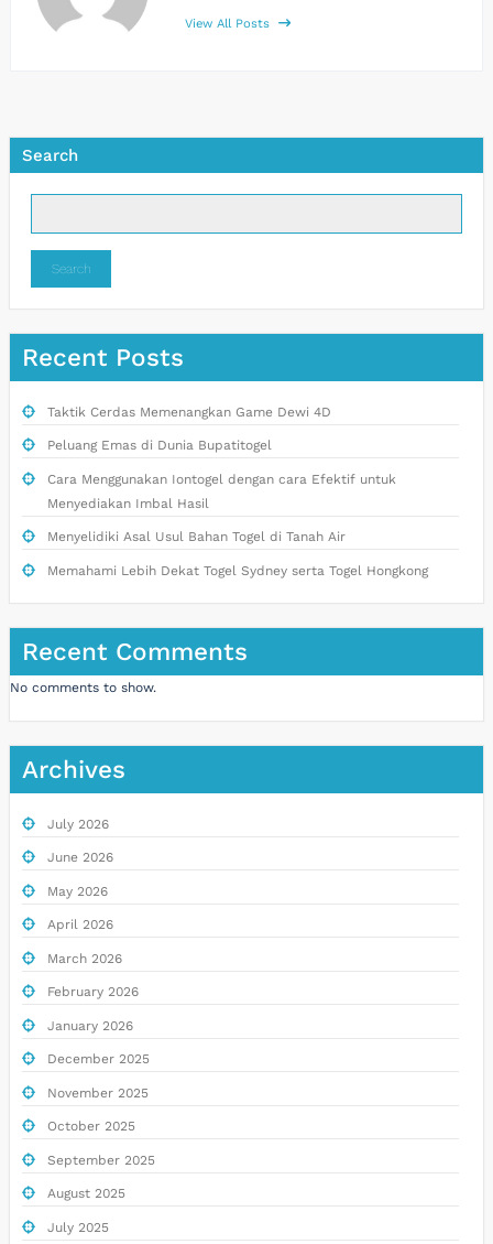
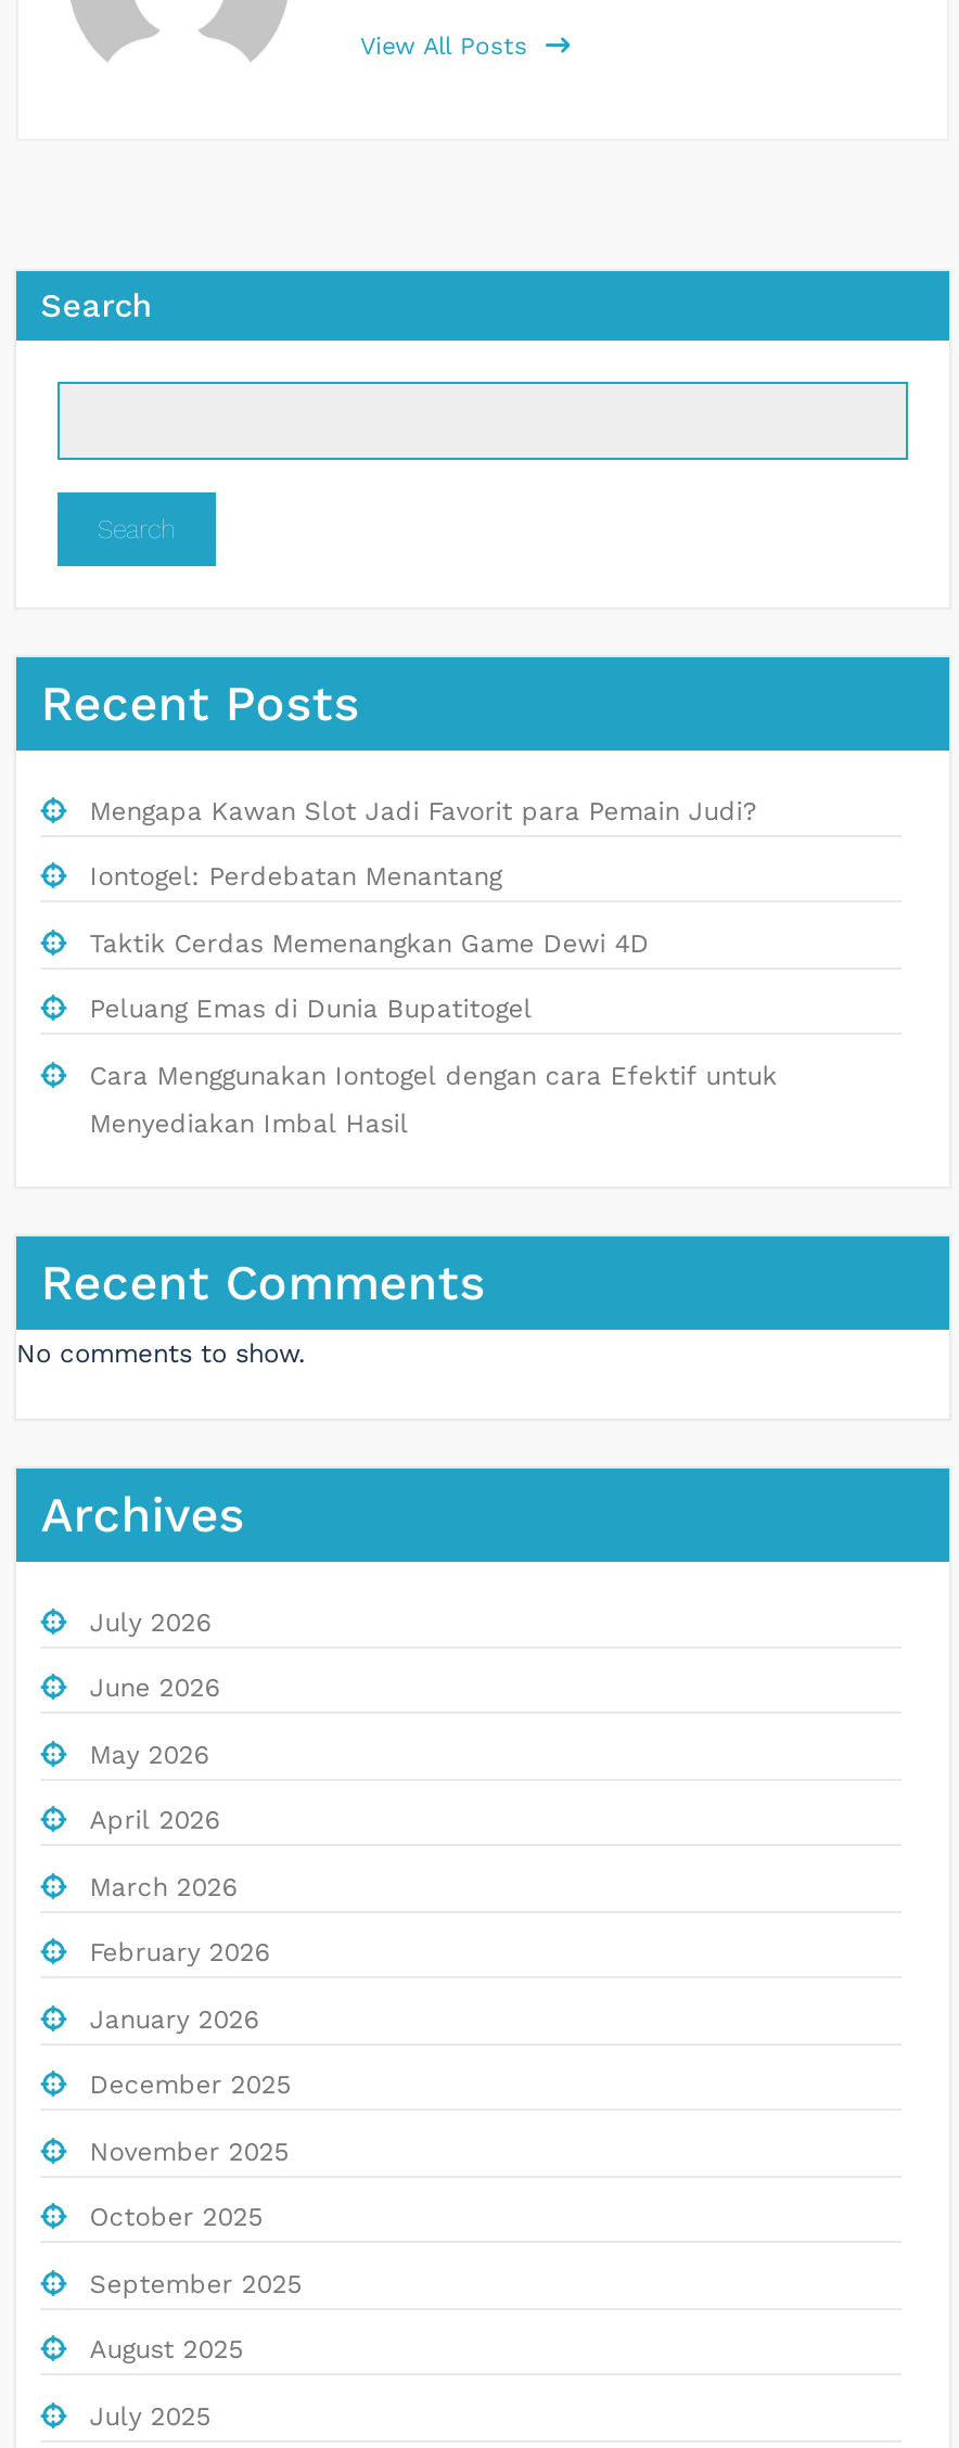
+ Mengapa Kawan Slot Jadi Favorit para Pemain Judi?
+ Iontogel: Perdebatan Menantang

moved down: Taktik Cerdas Memenangkan Game Dewi 4D | Peluang Emas di Dunia Bupatitogel | Cara Menggunakan Iontogel dengan cara Efektif untuk | Menyediakan Imbal Hasil

- Menyelidiki Asal Usul Bahan Togel di Tanah Air
- Memahami Lebih Dekat Togel Sydney serta Togel Hongkong
